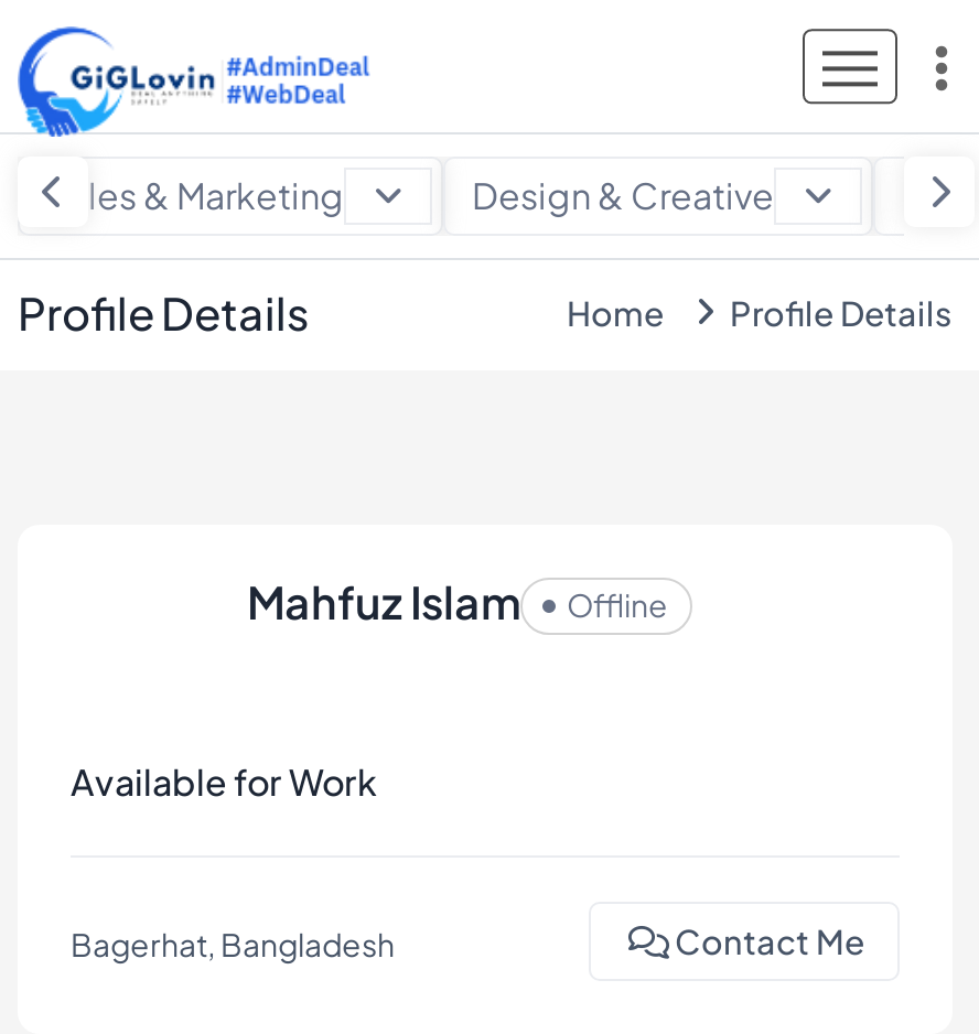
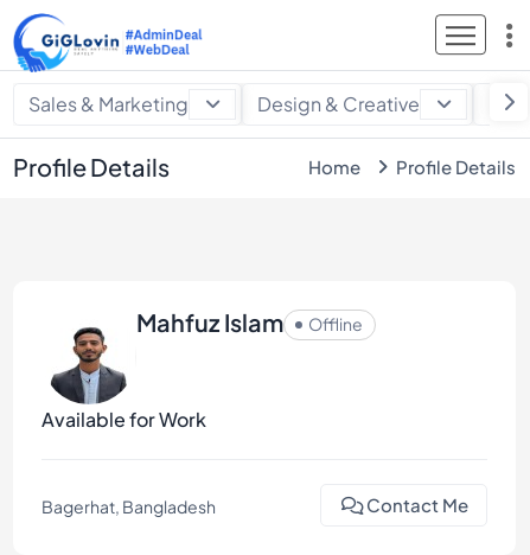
+ [image]
